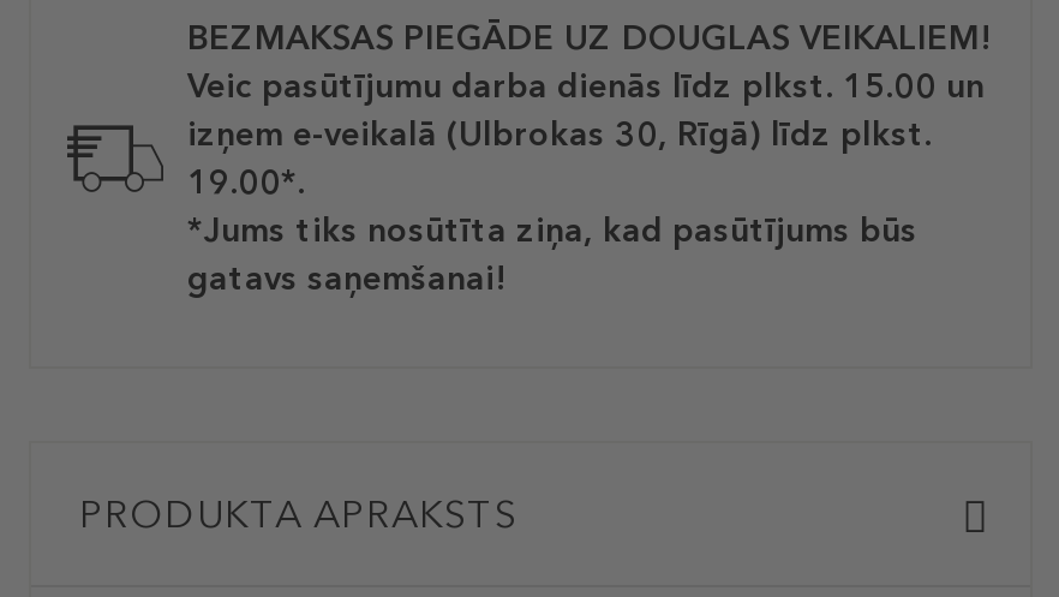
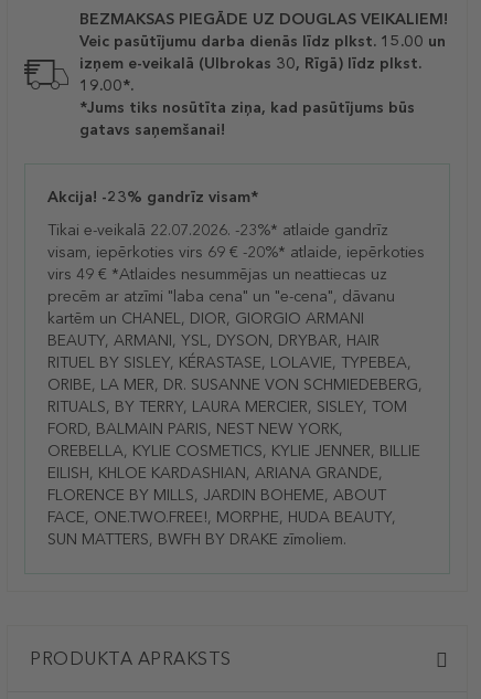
+ Akcija! -23% gandrīz visam*
+ Tikai e-veikalā 22.07.2026. -23%* atlaide gandrīz
+ visam, iepērkoties virs 69 € -20%* atlaide, iepērkoties
+ virs 49 € *Atlaides nesummējas un neattiecas uz
+ precēm ar atzīmi "laba cena" un "e-cena", dāvanu
+ kartēm un CHANEL, DIOR, GIORGIO ARMANI
+ BEAUTY, ARMANI, YSL, DYSON, DRYBAR, HAIR
+ RITUEL BY SISLEY, KÉRASTASE, LOLAVIE, TYPEBEA,
+ ORIBE, LA MER, DR. SUSANNE VON SCHMIEDEBERG,
+ RITUALS, BY TERRY, LAURA MERCIER, SISLEY, TOM
+ FORD, BALMAIN PARIS, NEST NEW YORK,
+ OREBELLA, KYLIE COSMETICS, KYLIE JENNER, BILLIE
+ EILISH, KHLOE KARDASHIAN, ARIANA GRANDE,
+ FLORENCE BY MILLS, JARDIN BOHEME, ABOUT
+ FACE, ONE.TWO.FREE!, MORPHE, HUDA BEAUTY,
+ SUN MATTERS, BWFH BY DRAKE zīmoliem.
